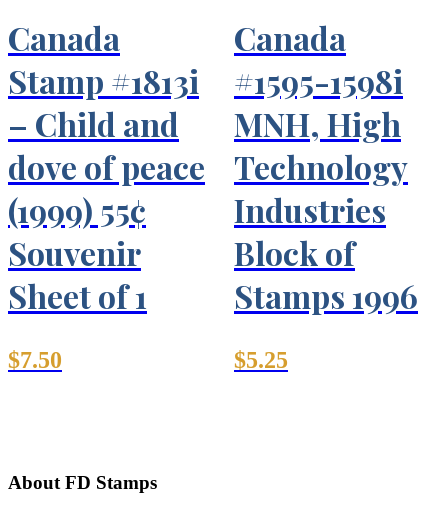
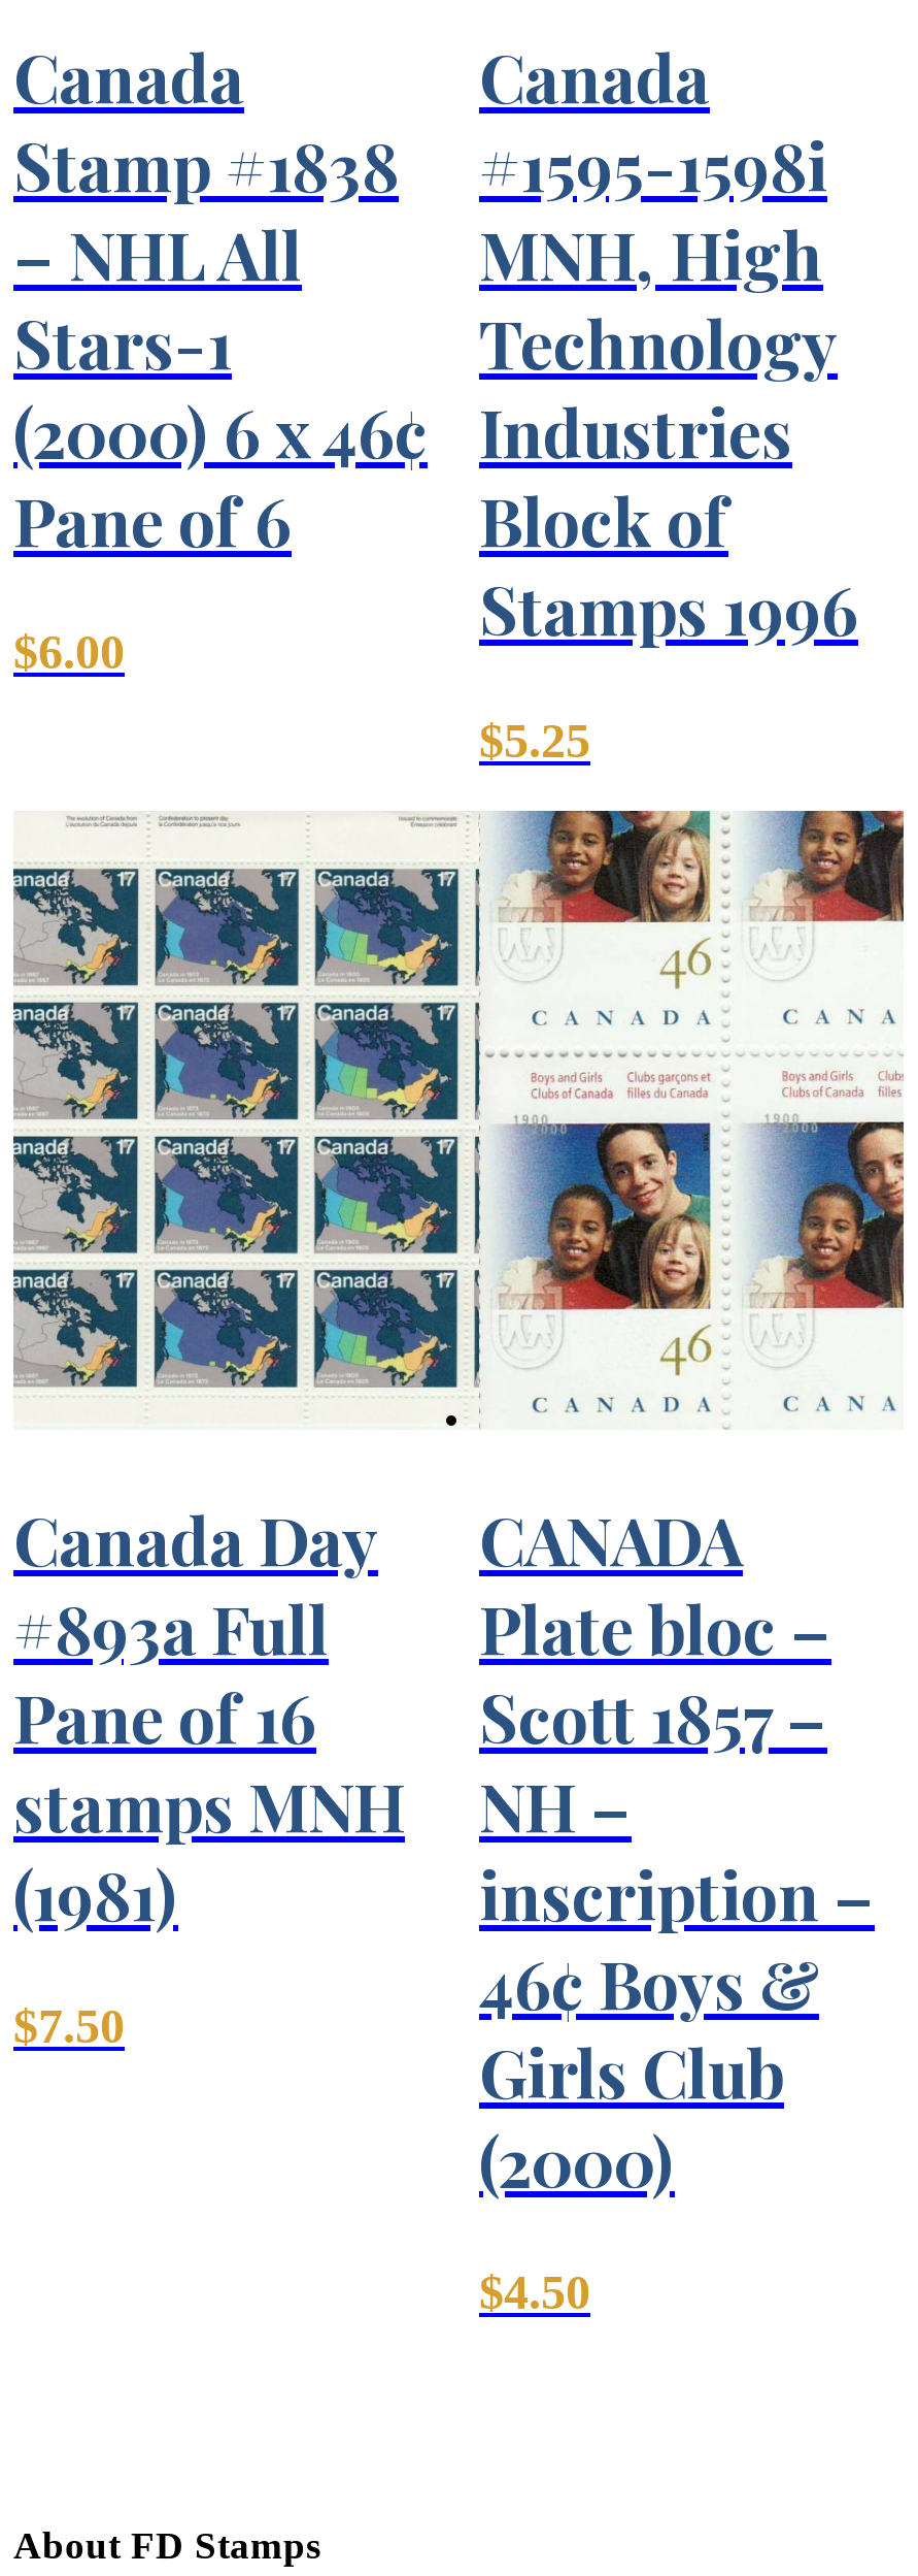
- Stamp #1813i
- – Child and
- dove of peace
- (1999) 55¢
- Souvenir
- Sheet of 1
+ Stamp #1838
+ – NHL All
+ Stars-1
+ (2000) 6 x 46¢
+ Pane of 6

- $7.50
+ $6.00

+ [image]
+ Canada Day
+ #893a Full
+ Pane of 16
+ stamps MNH
+ (1981)
+ $7.50

+ CANADA
+ Plate bloc –
+ Scott 1857 –
+ NH –
+ inscription –
+ 46¢ Boys &
+ Girls Club
+ (2000)
+ $4.50
